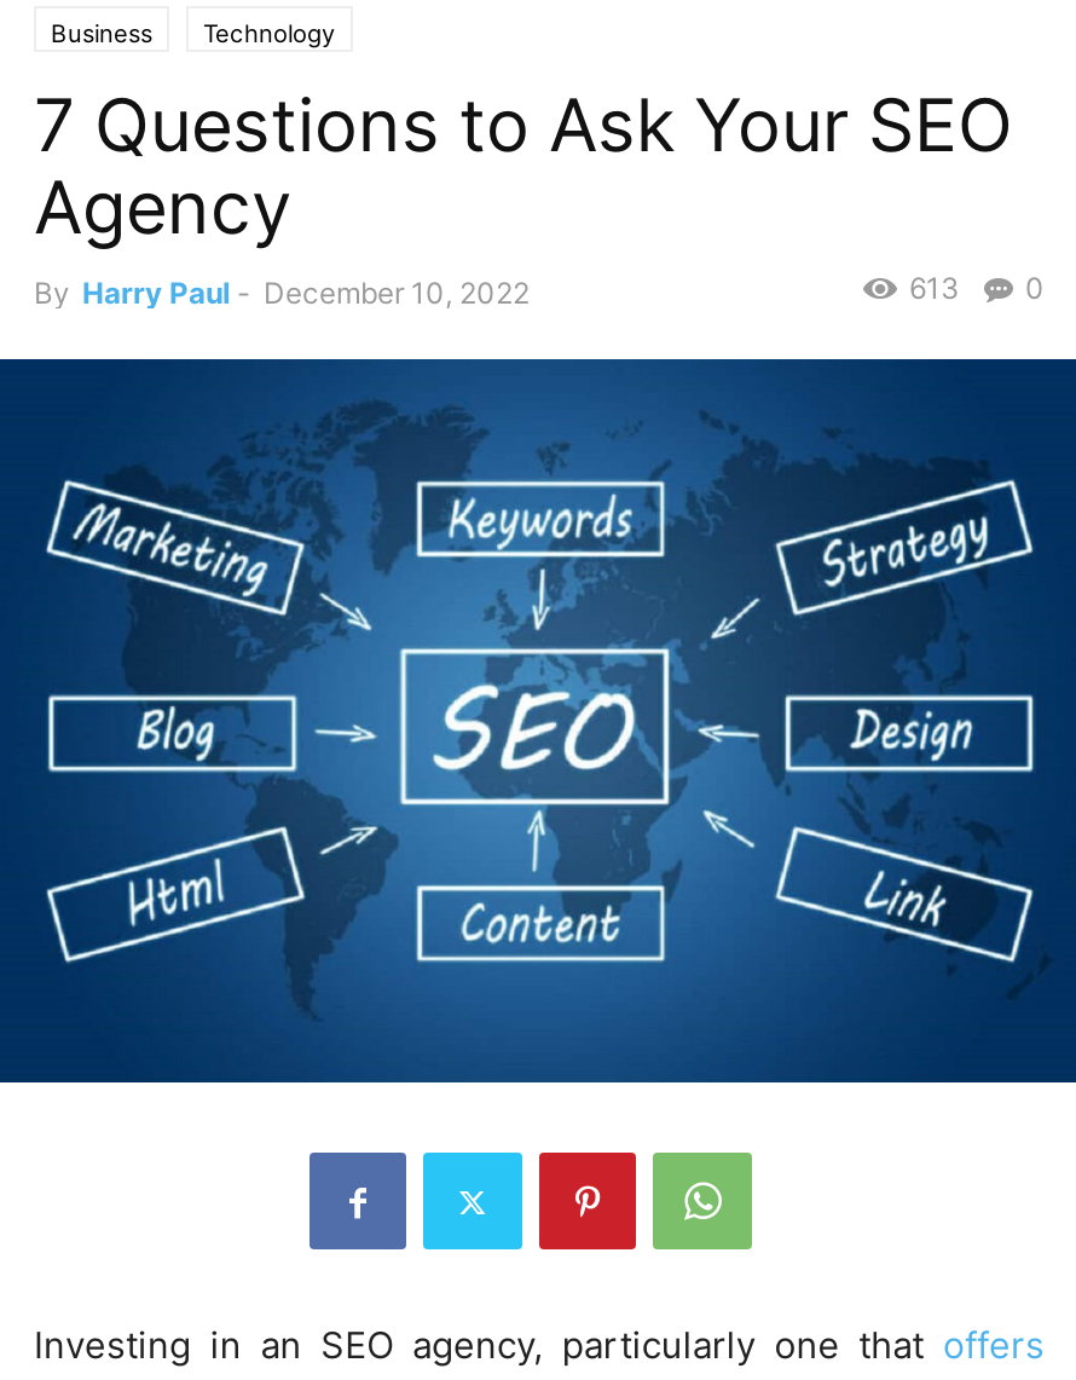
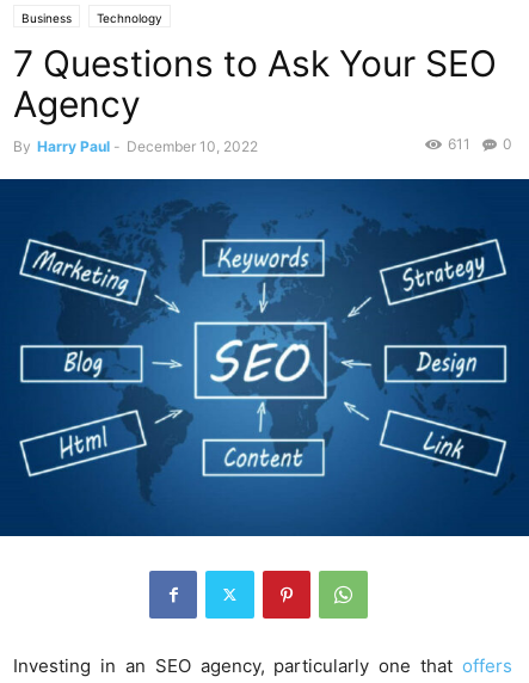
- 613 0
+ 611 0
